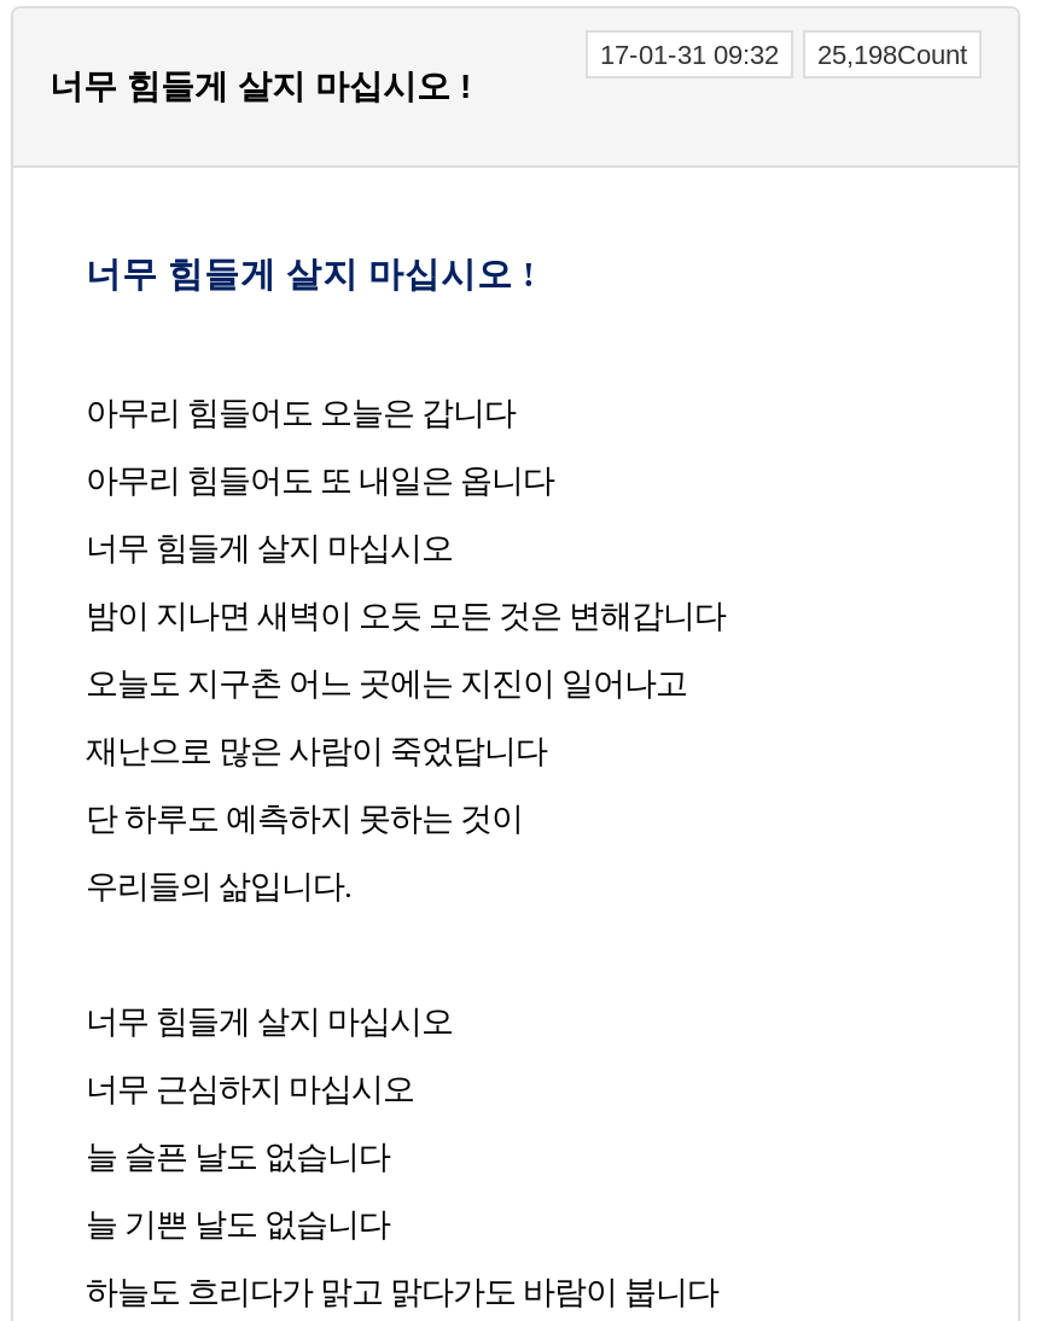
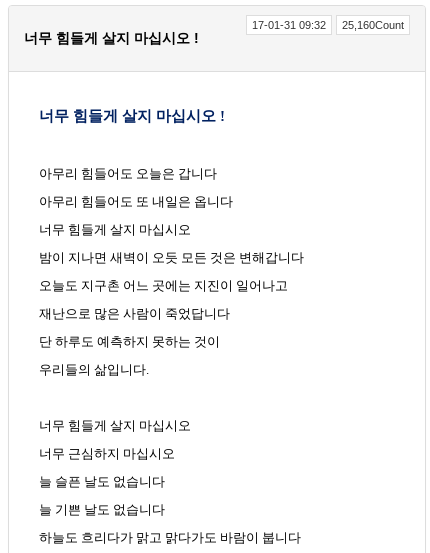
- 17-01-31 09:32 25,198Count
+ 17-01-31 09:32 25,160Count
